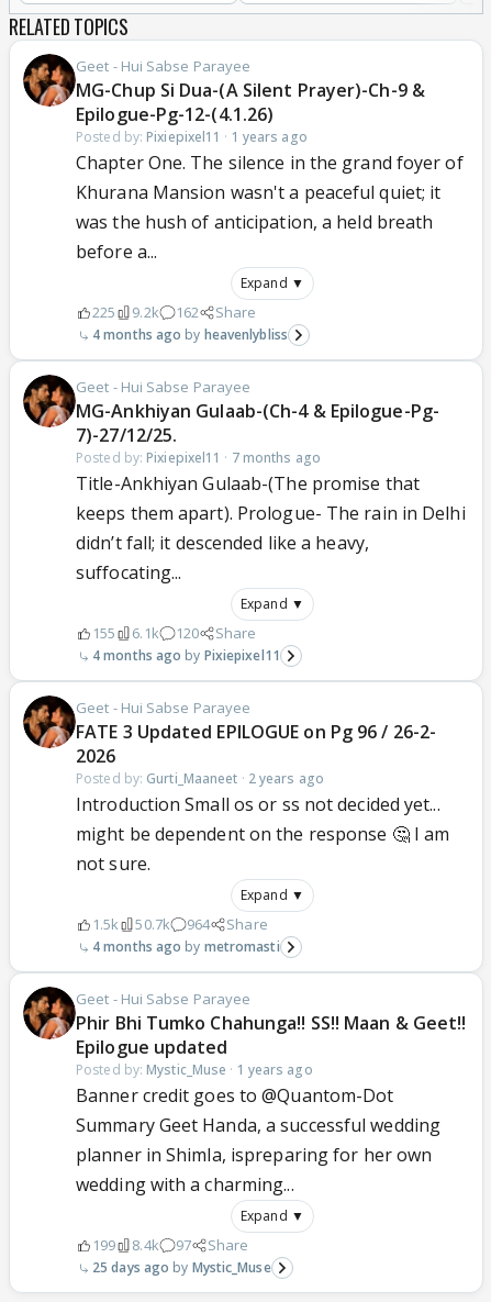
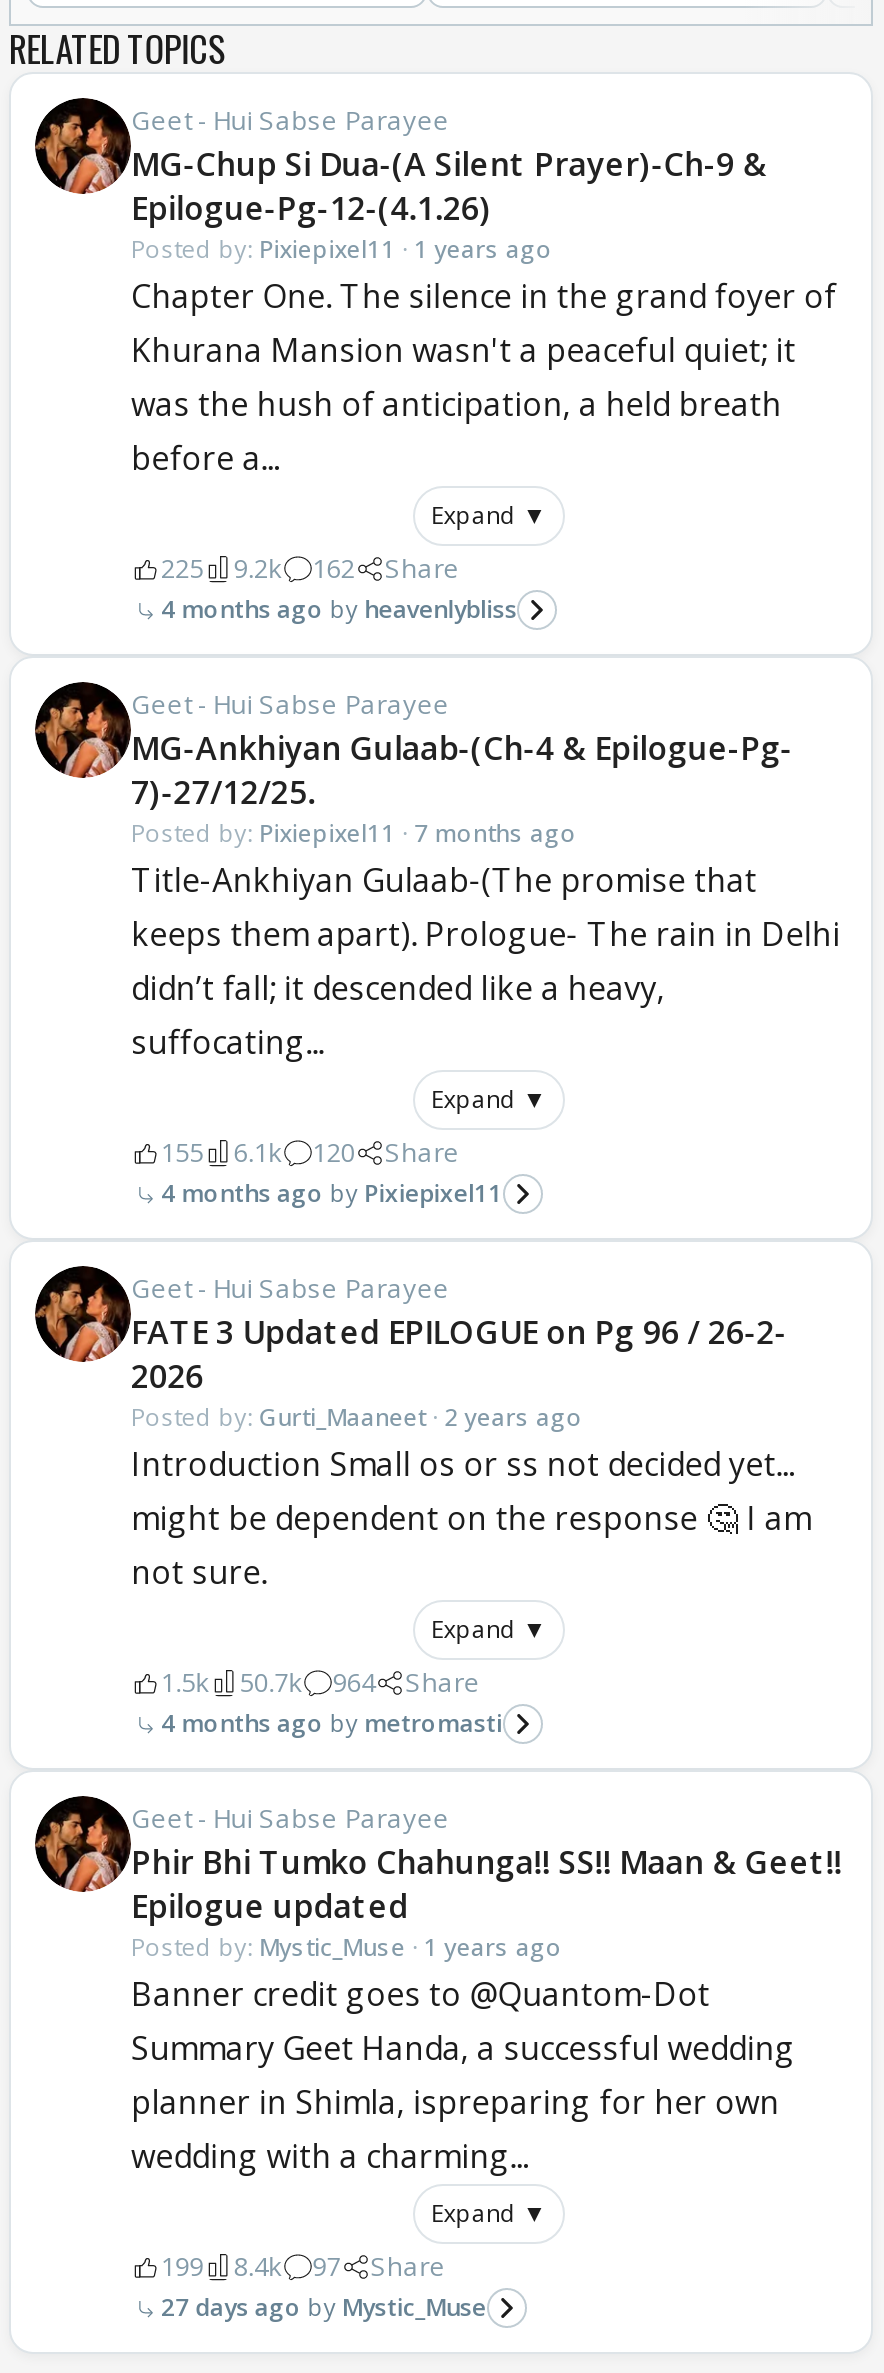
- 25 days ago Mystic_Muse
+ 27 days ago Mystic_Muse
